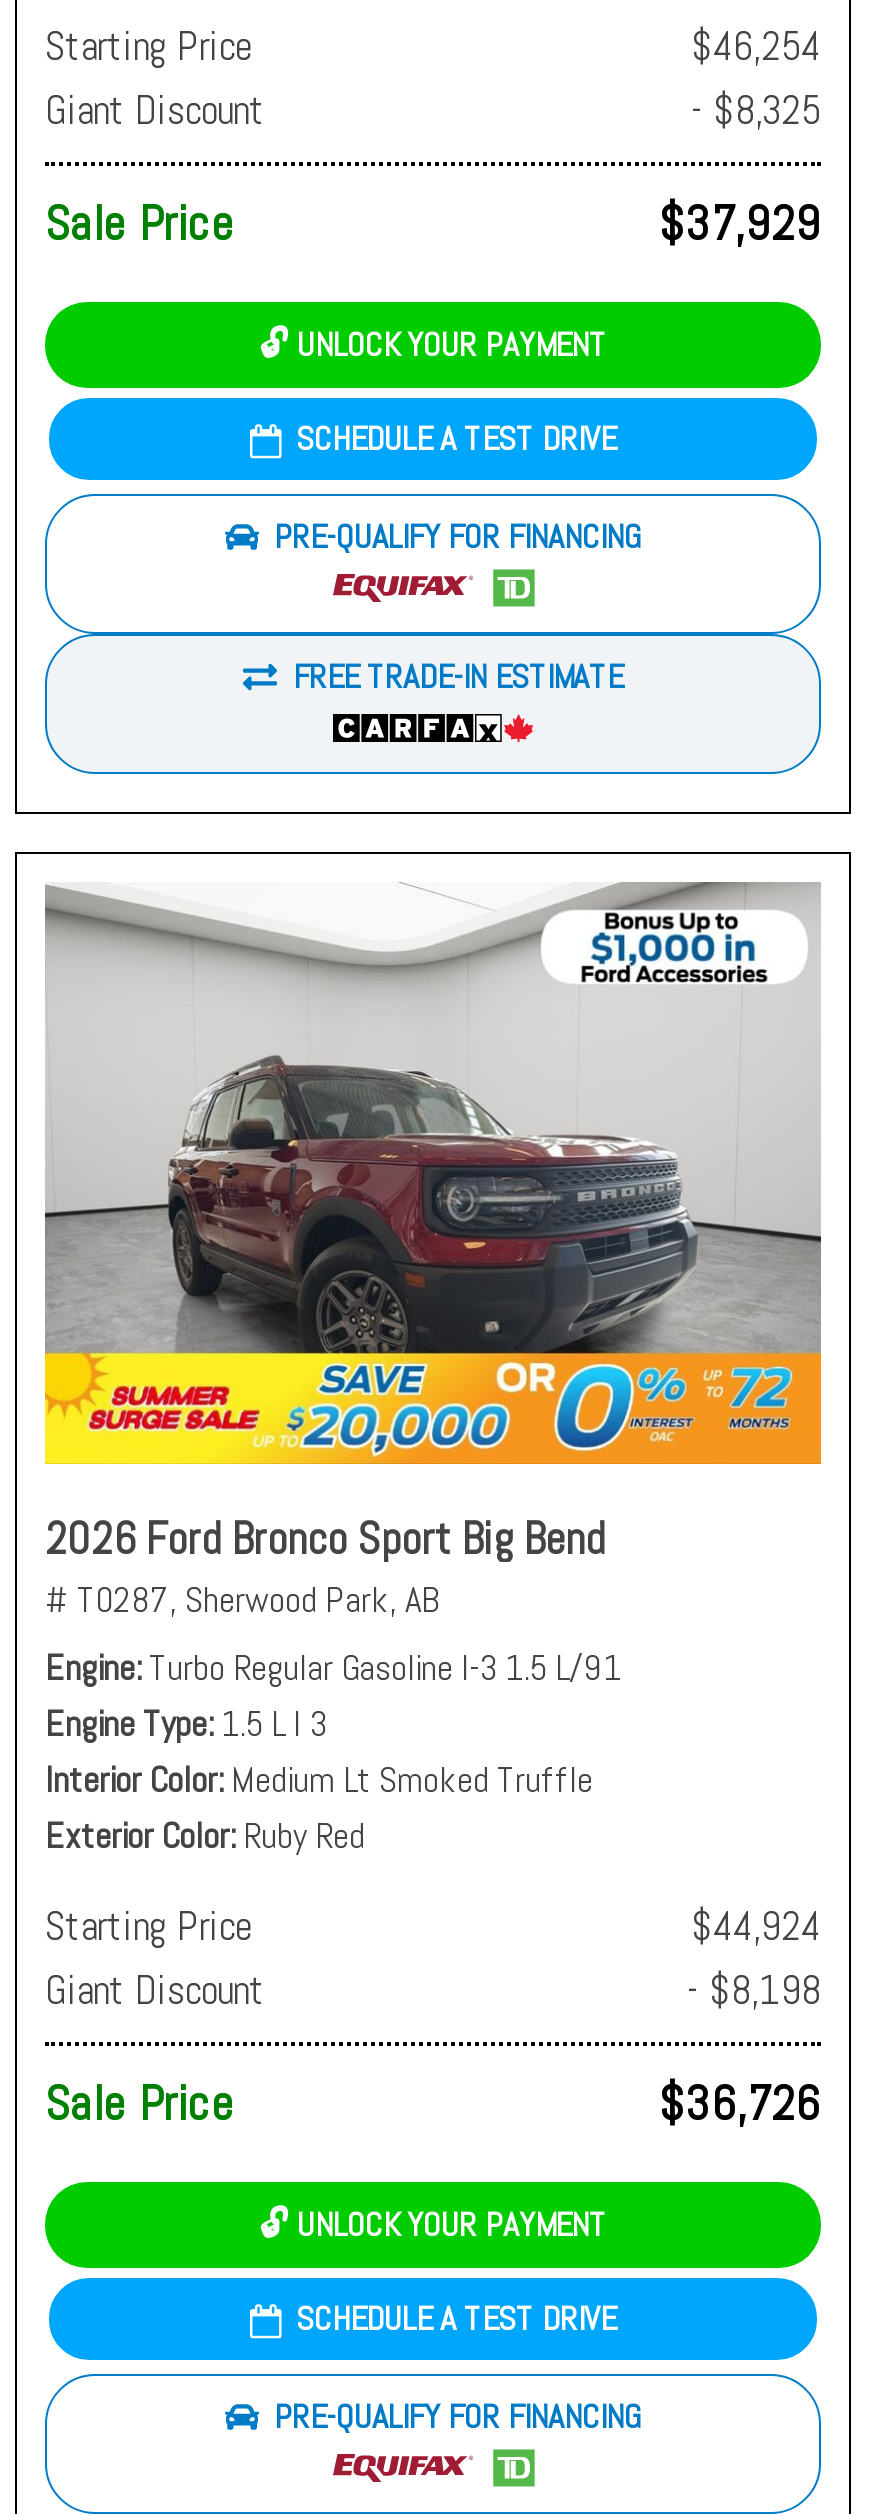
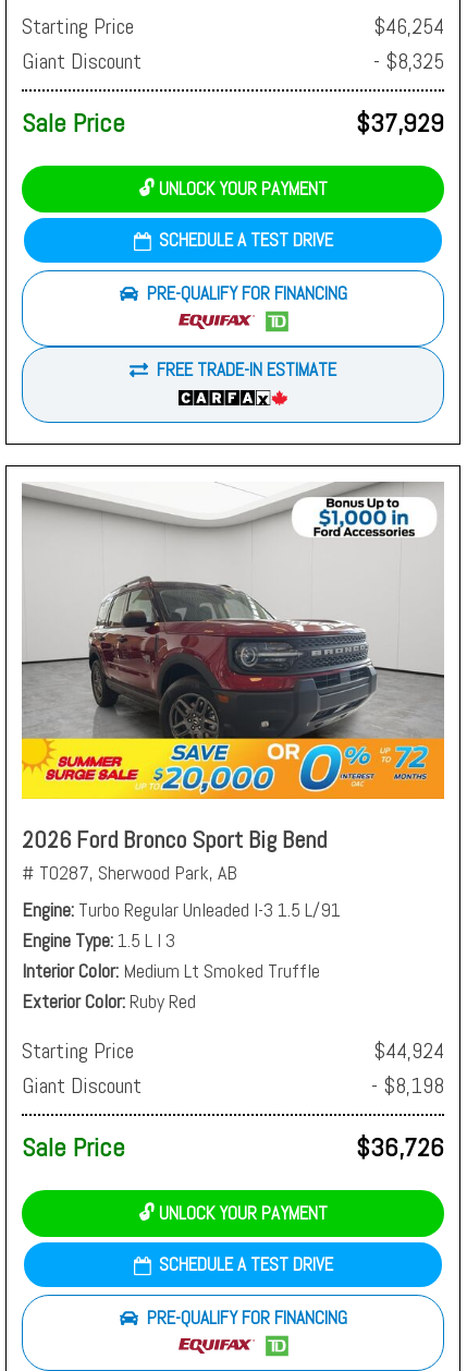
- Engine Turbo Regular Gasoline I-3 1.5 L/91
+ Engine Turbo Regular Unleaded I-3 1.5 L/91
